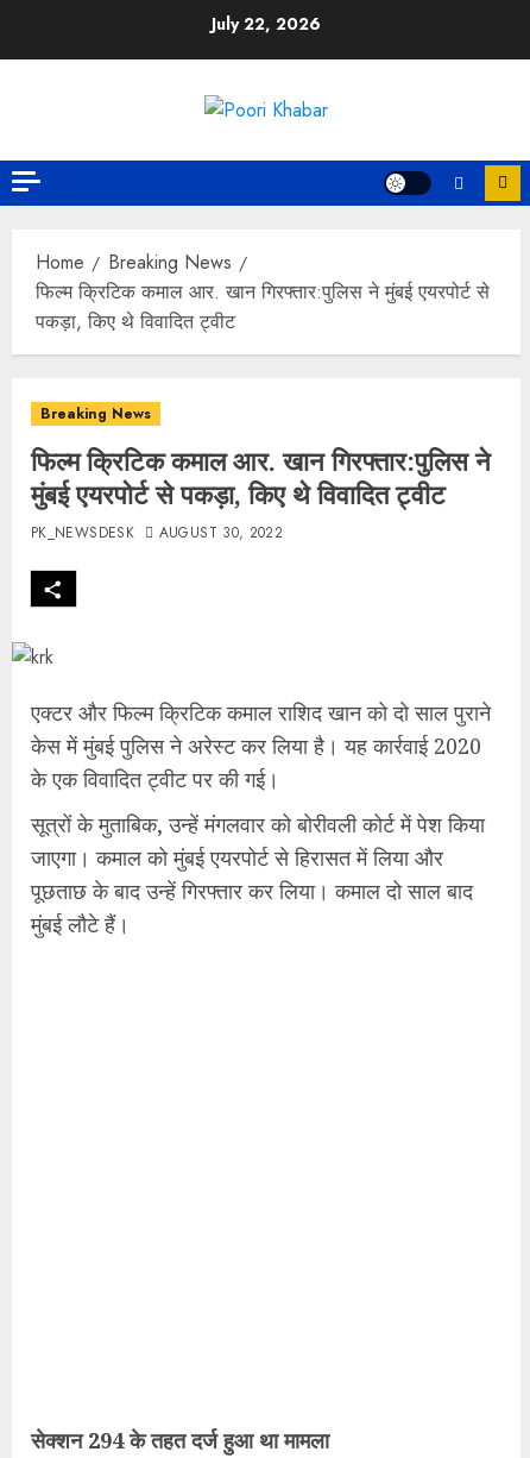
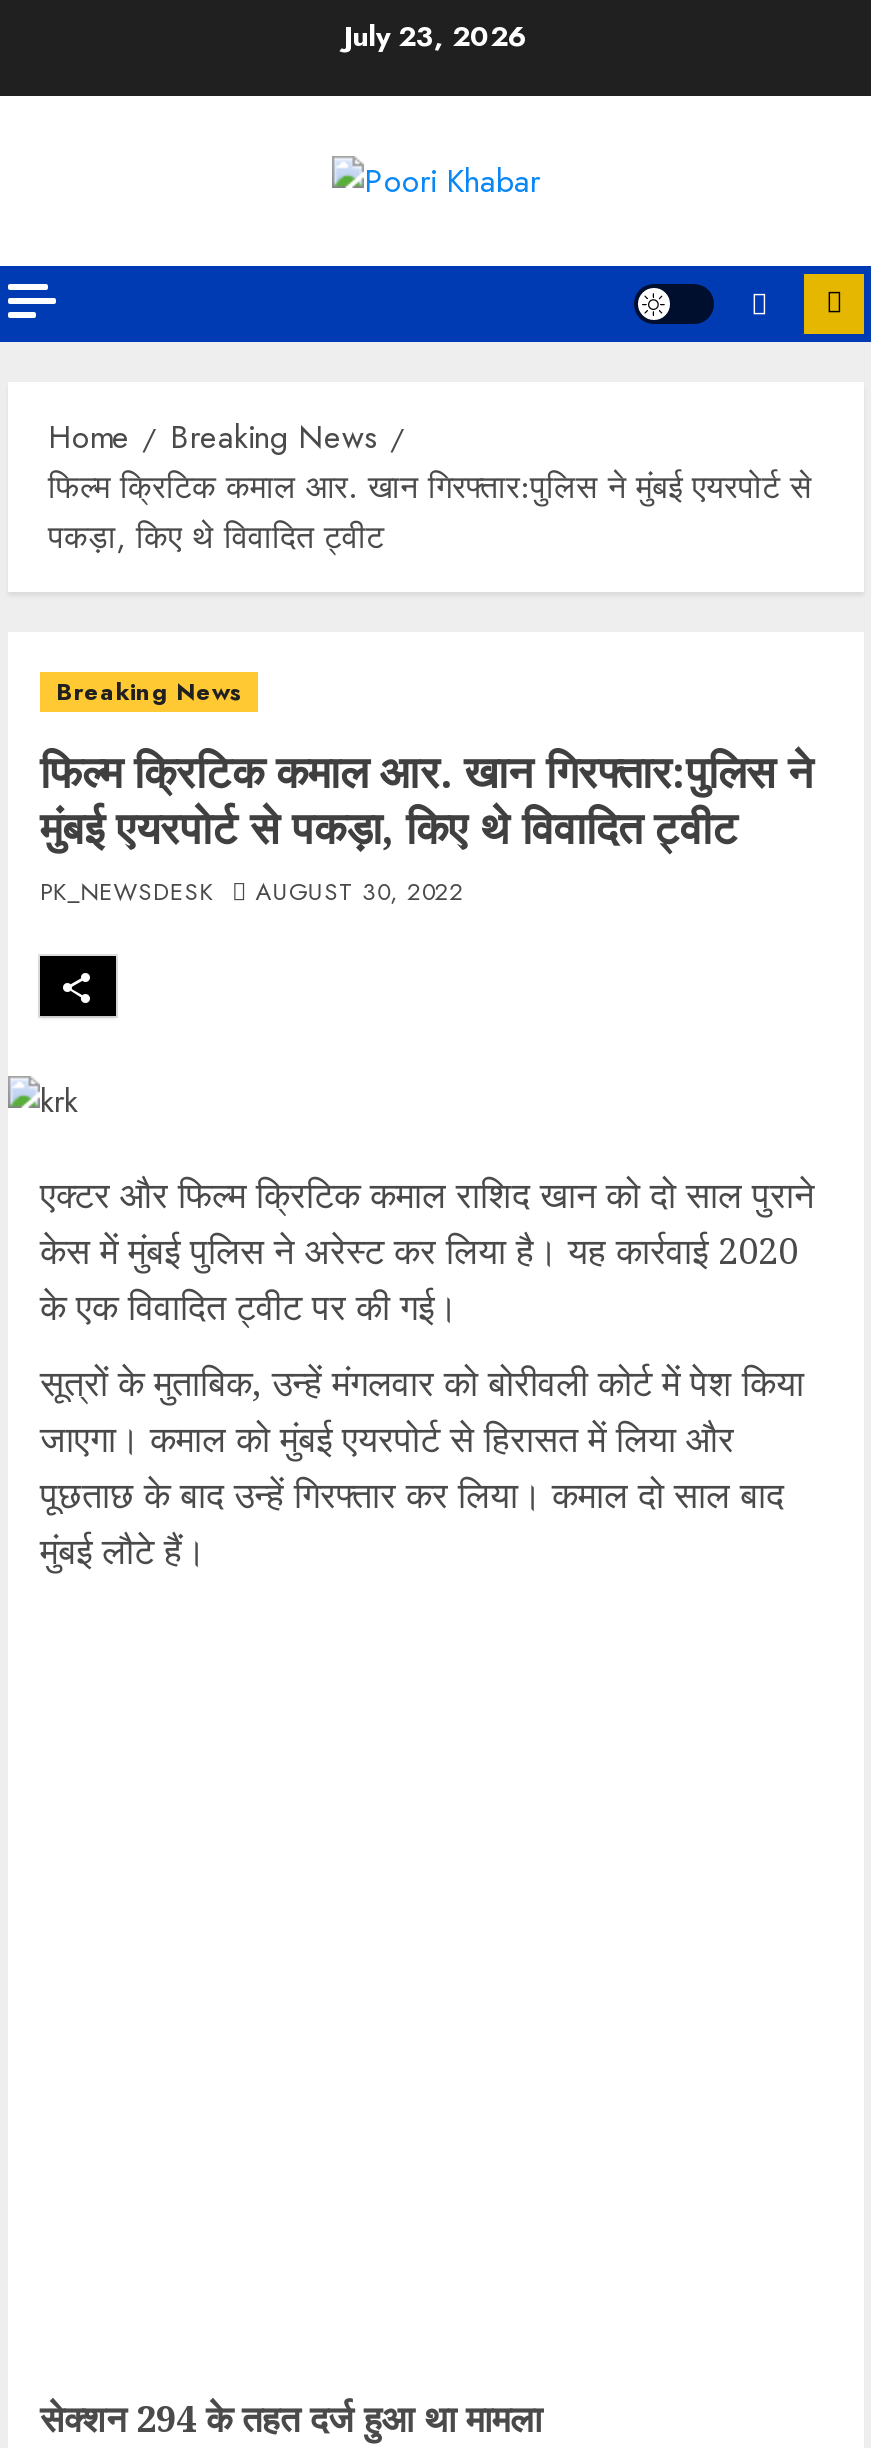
- July 22, 2026
+ July 23, 2026
